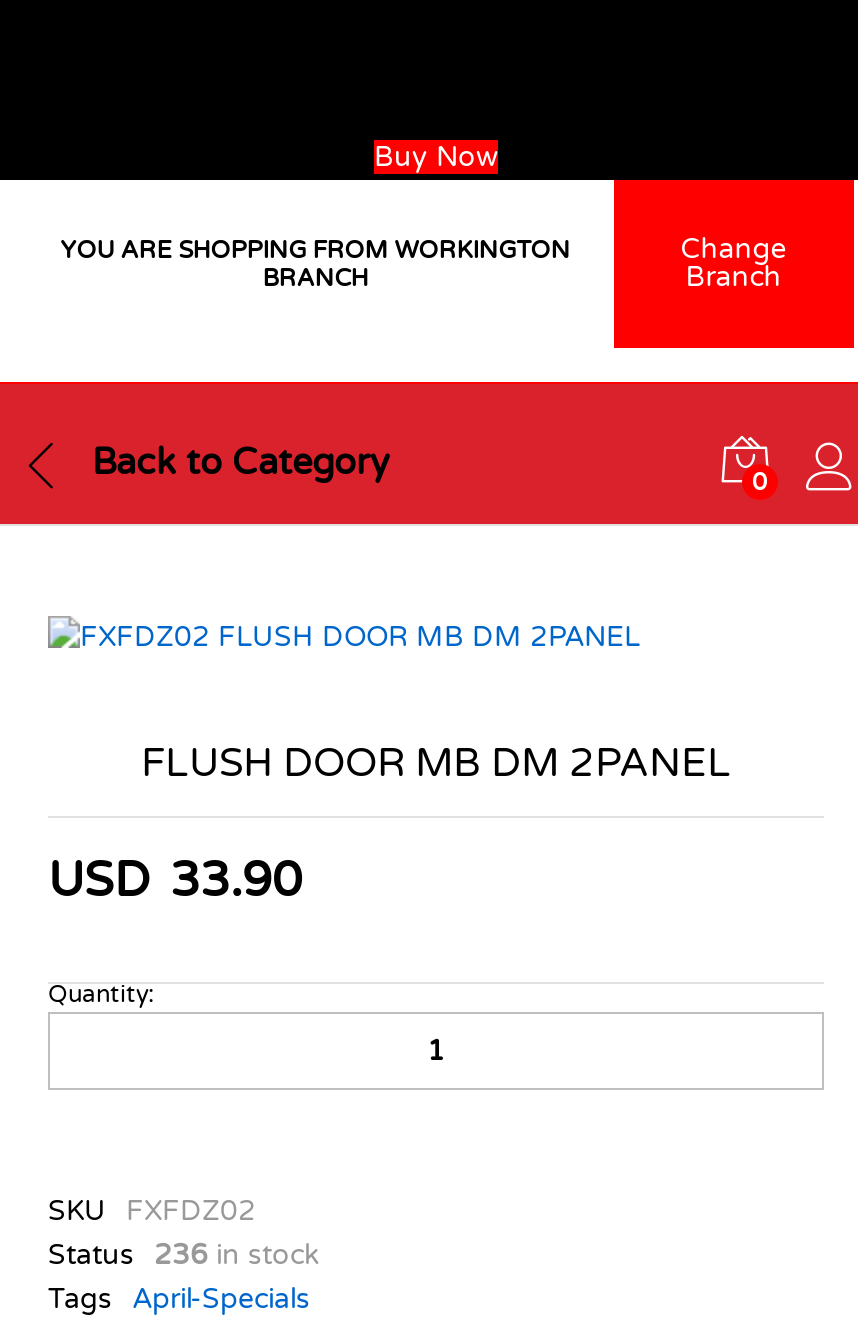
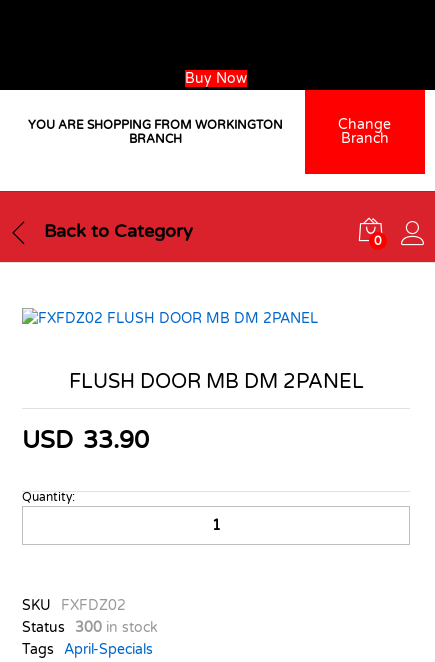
- Status 236 in stock
+ Status 300 in stock
